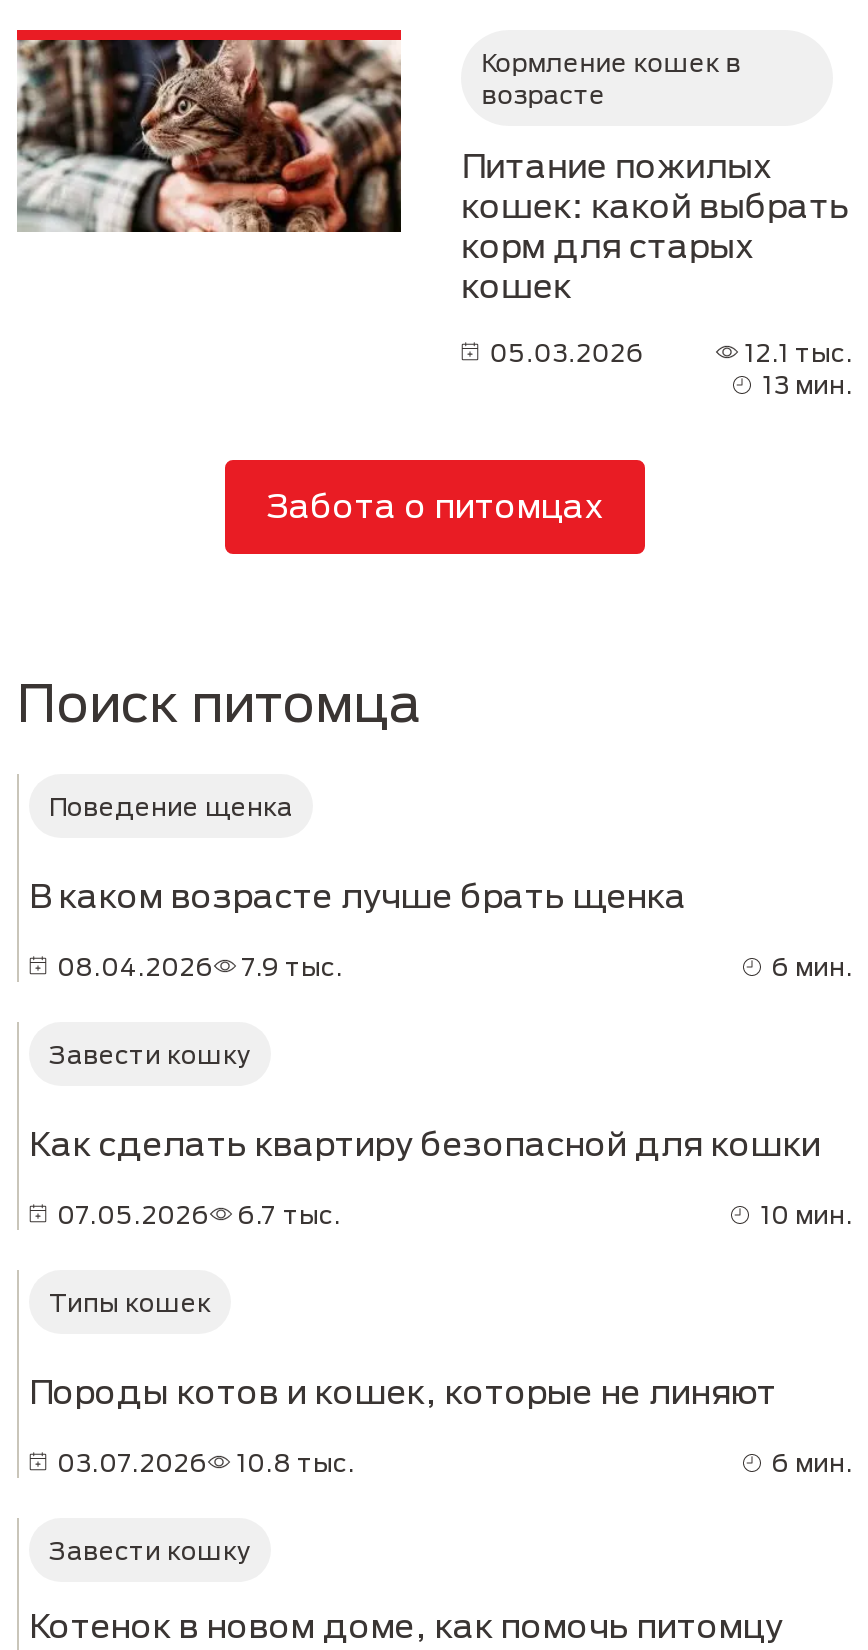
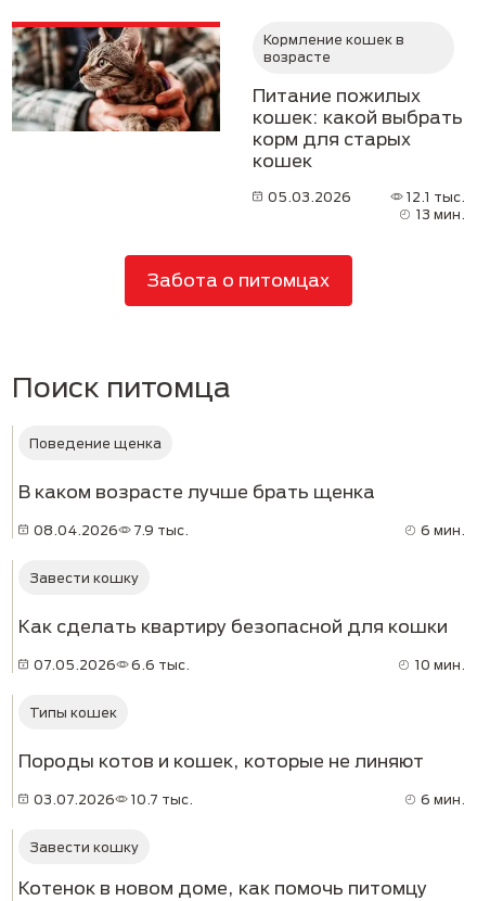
- 07.05.2026 6.7 тыс.
+ 07.05.2026 6.6 тыс.

- 03.07.2026 10.8 тыс.
+ 03.07.2026 10.7 тыс.
